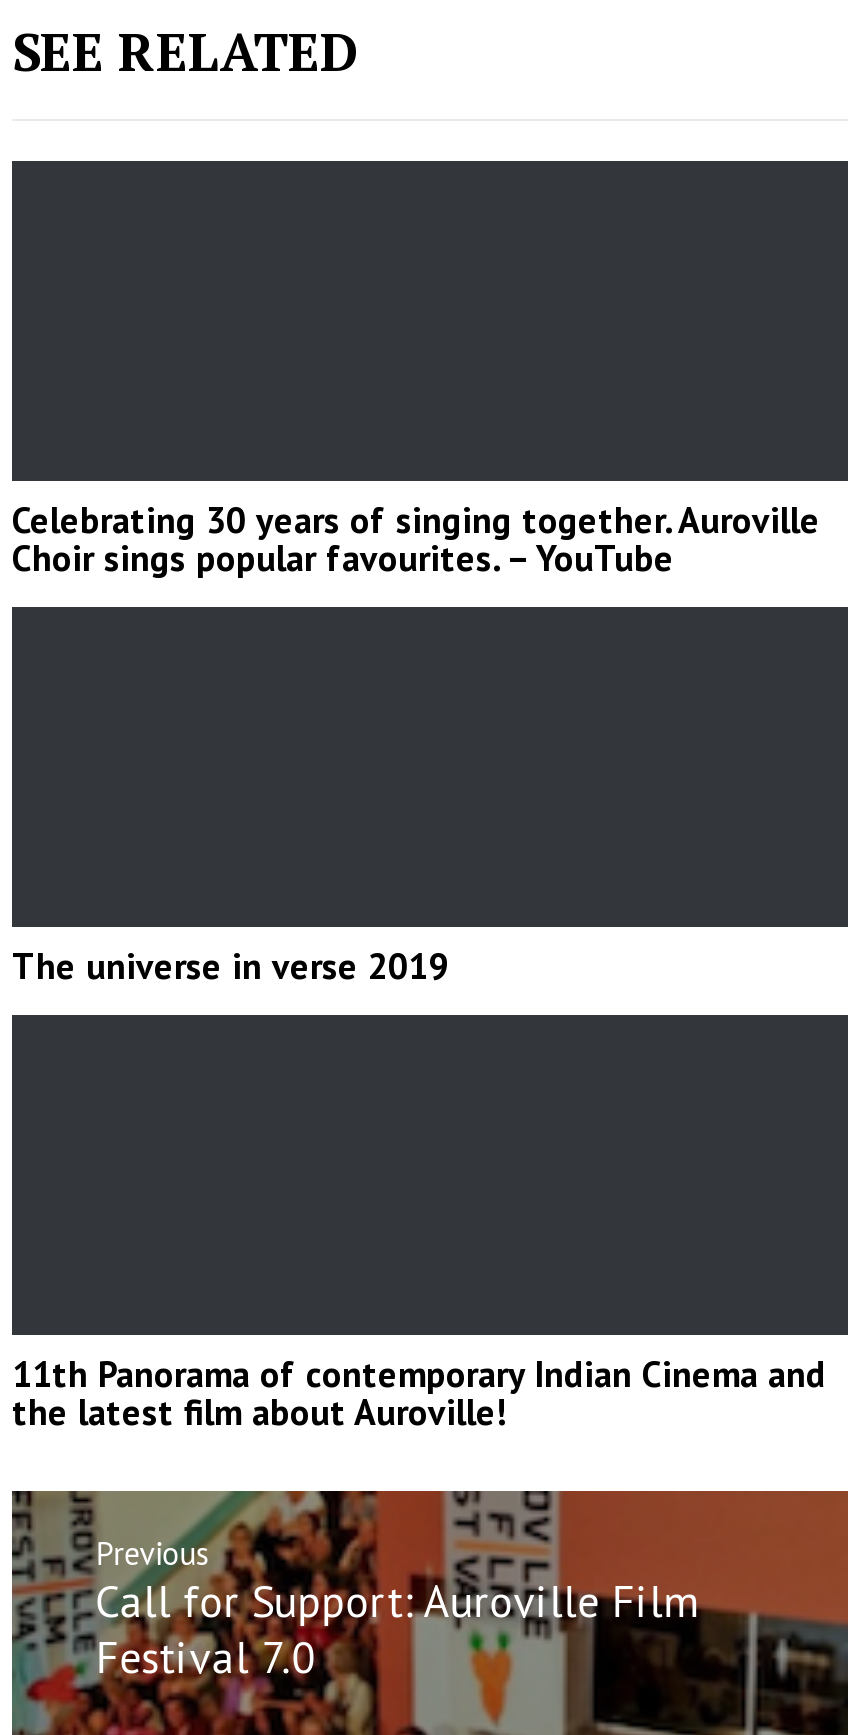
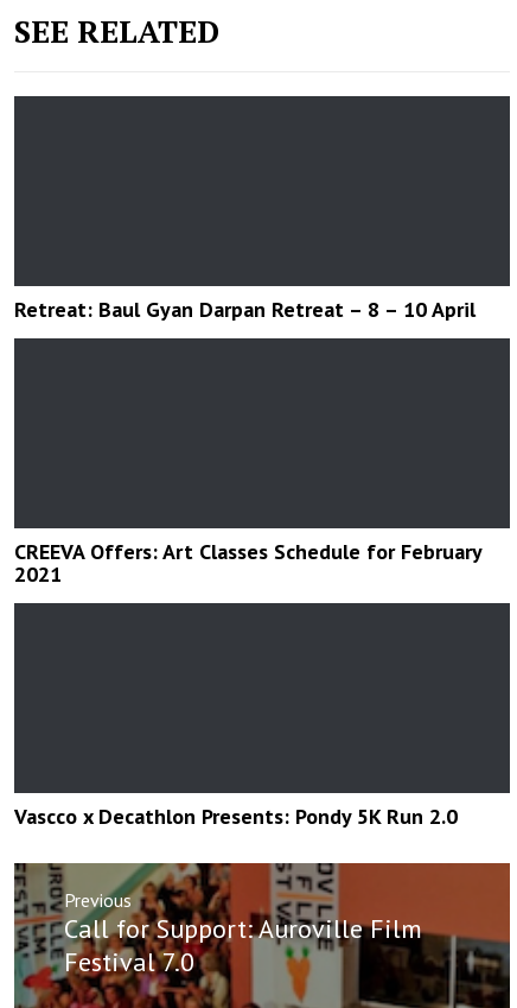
- Celebrating 30 years of singing together. Auroville
- Choir sings popular favourites. – YouTube
+ Retreat: Baul Gyan Darpan Retreat – 8 – 10 April

- The universe in verse 2019
+ CREEVA Offers: Art Classes Schedule for February
+ 2021

- 11th Panorama of contemporary Indian Cinema and
- the latest film about Auroville!
+ Vascco x Decathlon Presents: Pondy 5K Run 2.0
